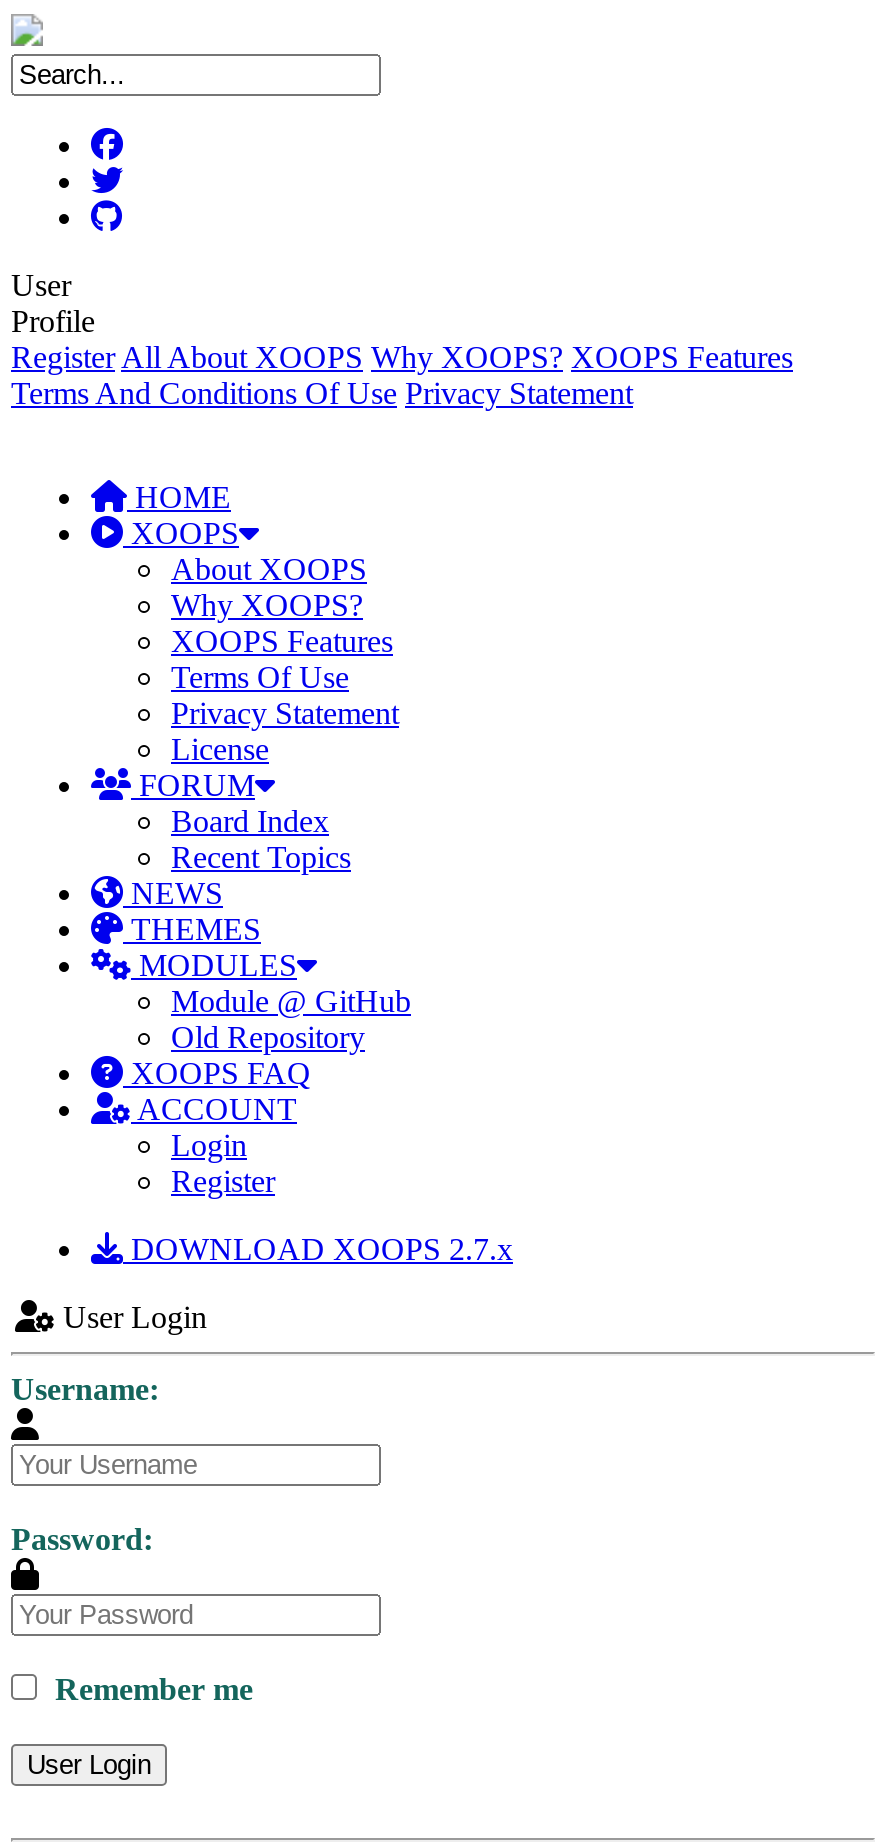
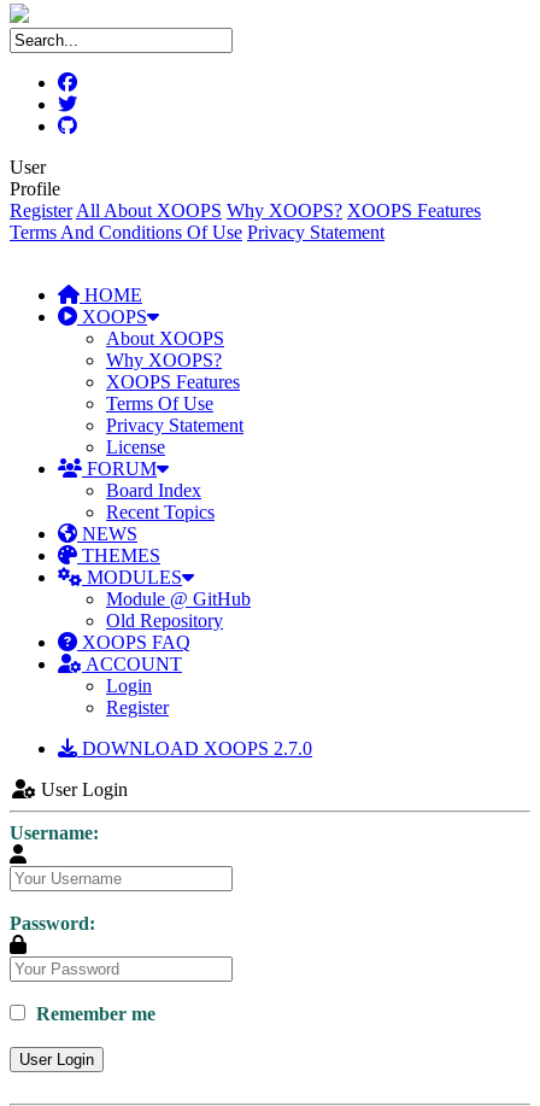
- DOWNLOAD XOOPS 2.7.x
+ DOWNLOAD XOOPS 2.7.0
